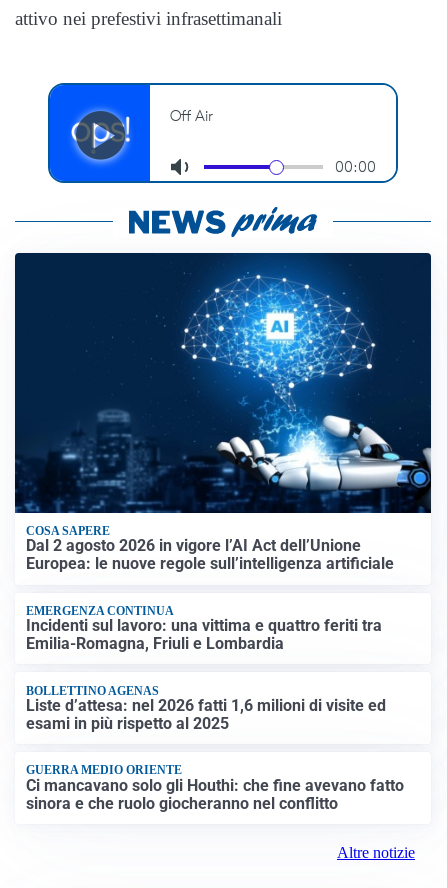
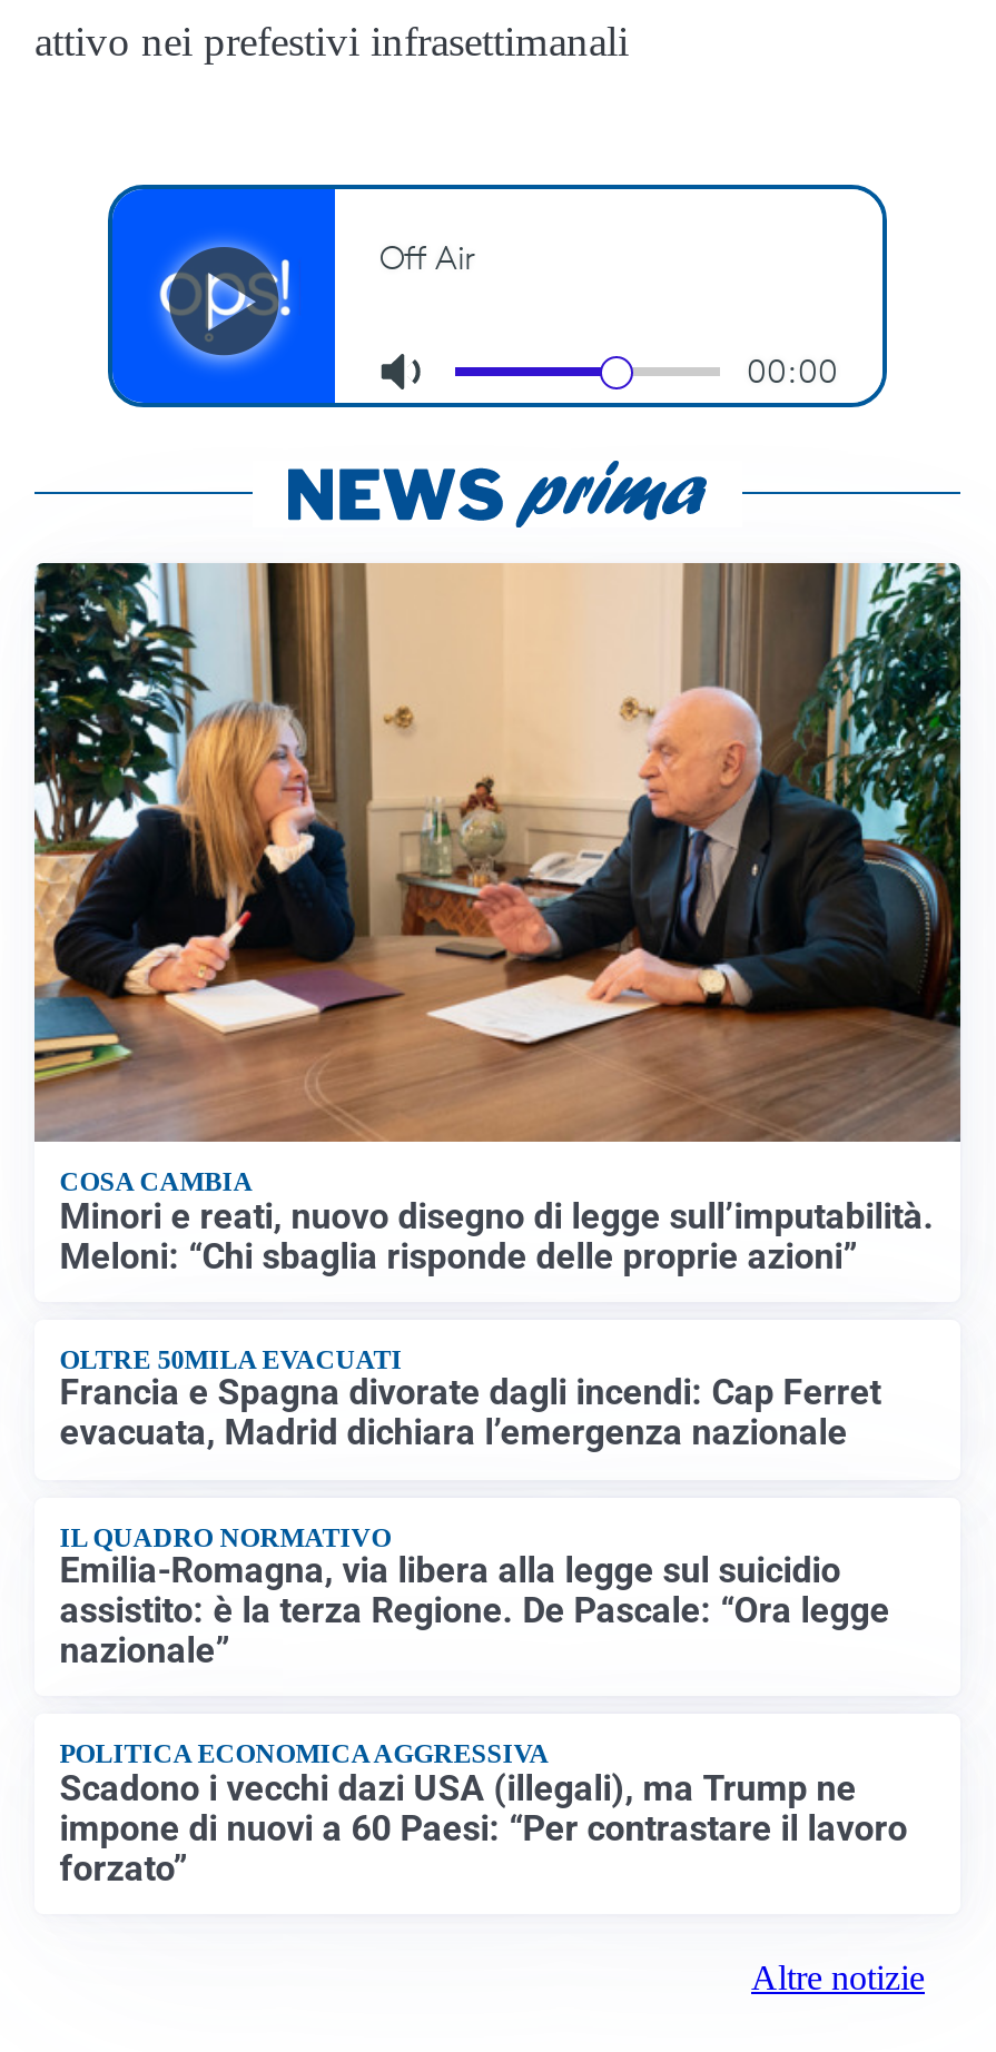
- [image]
- COSA SAPERE
- Dal 2 agosto 2026 in vigore l’AI Act dell’Unione
- Europea: le nuove regole sull’intelligenza artificiale
+ [image]
+ COSA CAMBIA
+ Minori e reati, nuovo disegno di legge sull’imputabilità.
+ Meloni: “Chi sbaglia risponde delle proprie azioni”

- EMERGENZA CONTINUA
- Incidenti sul lavoro: una vittima e quattro feriti tra
- Emilia-Romagna, Friuli e Lombardia
+ OLTRE 50MILA EVACUATI
+ Francia e Spagna divorate dagli incendi: Cap Ferret
+ evacuata, Madrid dichiara l’emergenza nazionale

- BOLLETTINO AGENAS
- Liste d’attesa: nel 2026 fatti 1,6 milioni di visite ed
- esami in più rispetto al 2025
+ IL QUADRO NORMATIVO
+ Emilia-Romagna, via libera alla legge sul suicidio
+ assistito: è la terza Regione. De Pascale: “Ora legge
+ nazionale”

- GUERRA MEDIO ORIENTE
- Ci mancavano solo gli Houthi: che fine avevano fatto
- sinora e che ruolo giocheranno nel conflitto
+ POLITICA ECONOMICA AGGRESSIVA
+ Scadono i vecchi dazi USA (illegali), ma Trump ne
+ impone di nuovi a 60 Paesi: “Per contrastare il lavoro
+ forzato”
